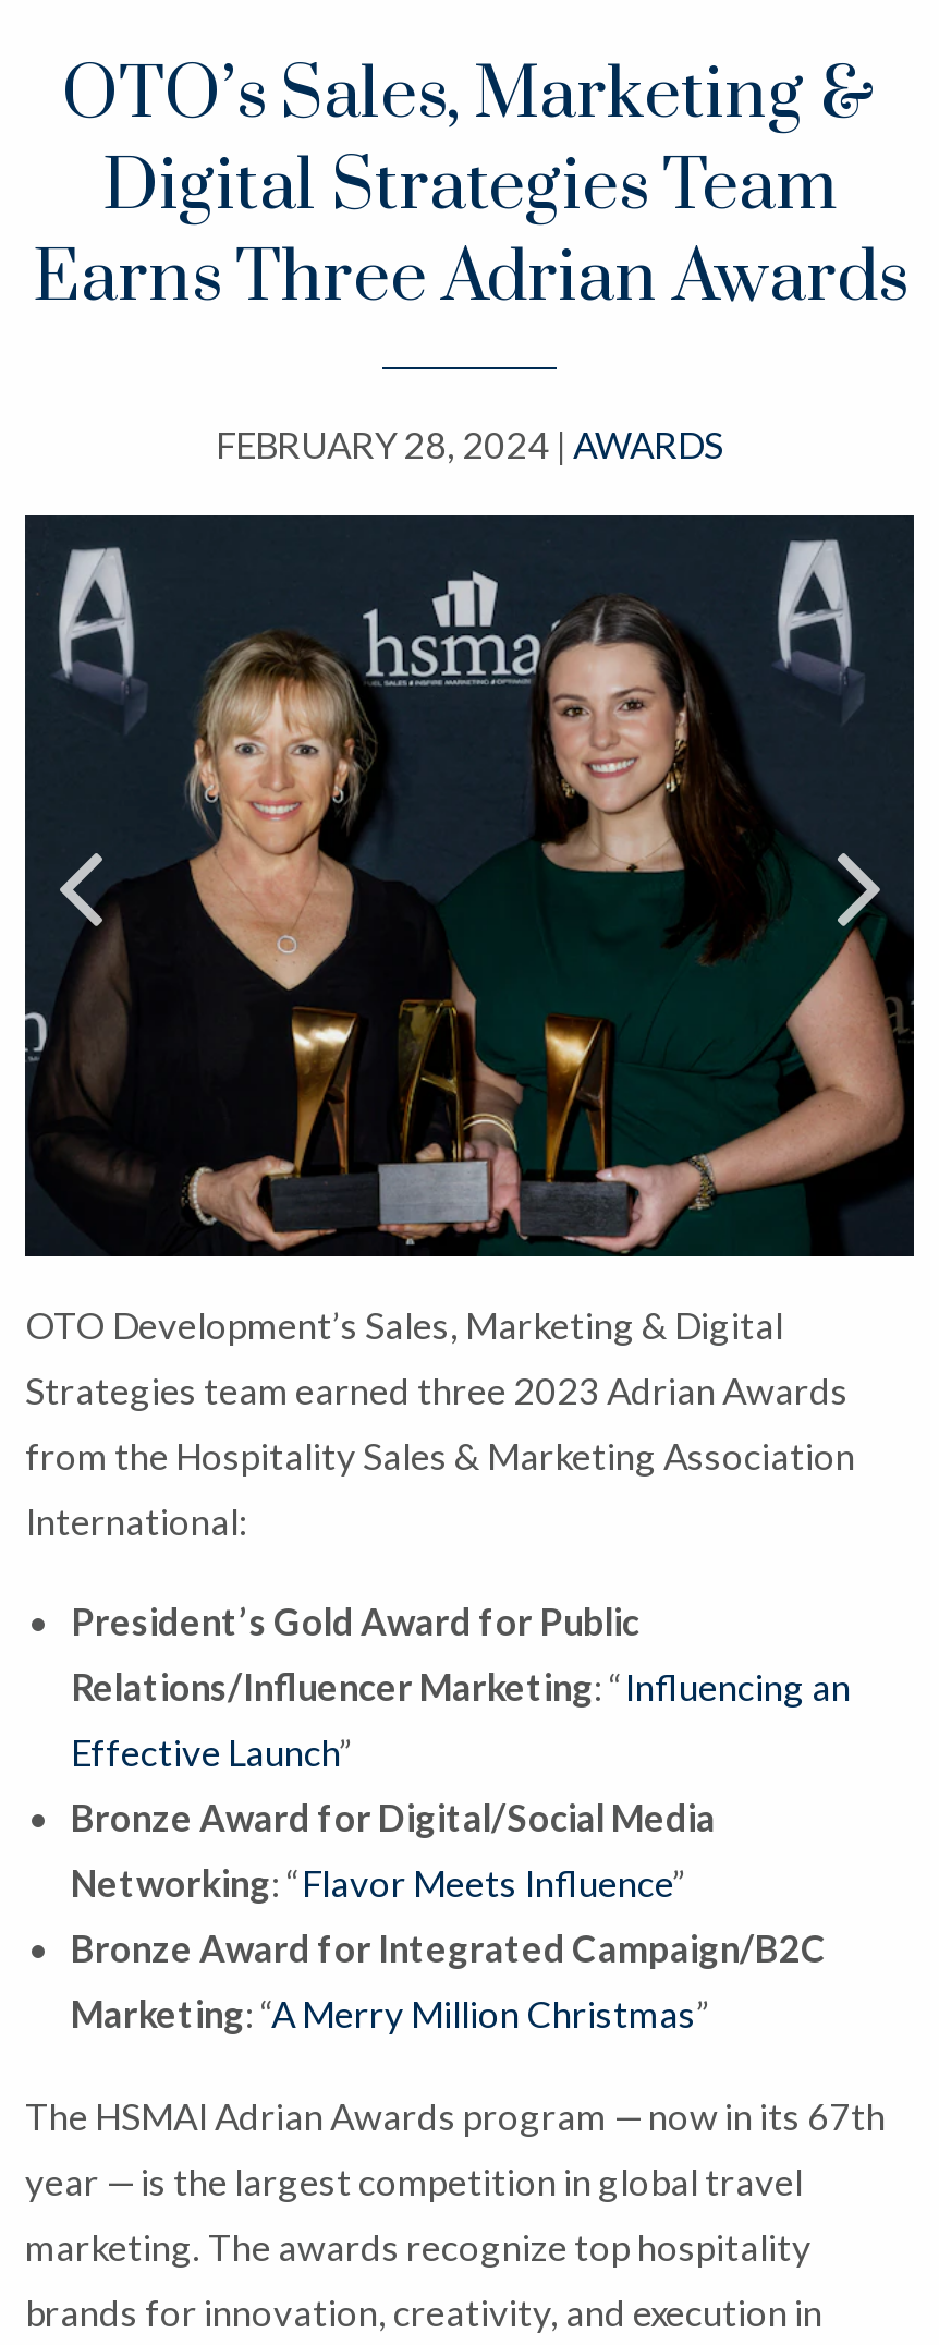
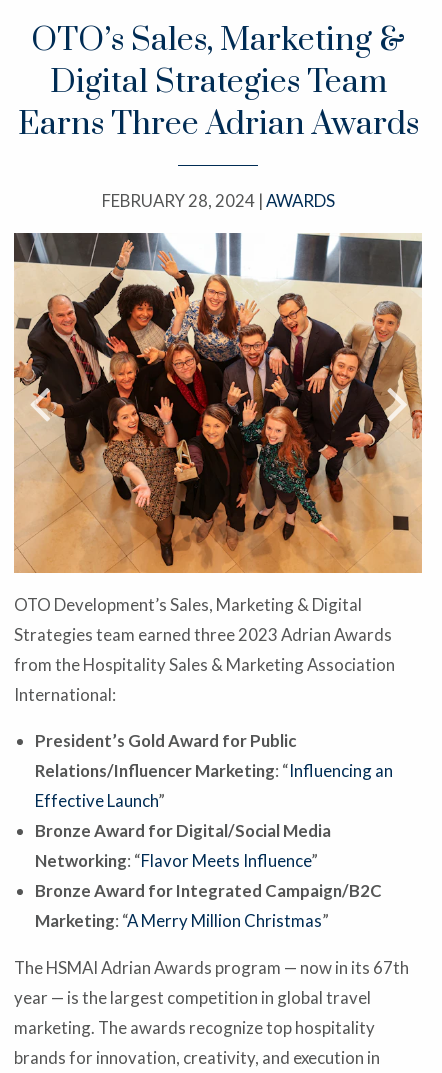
- [image]
+ [image]
